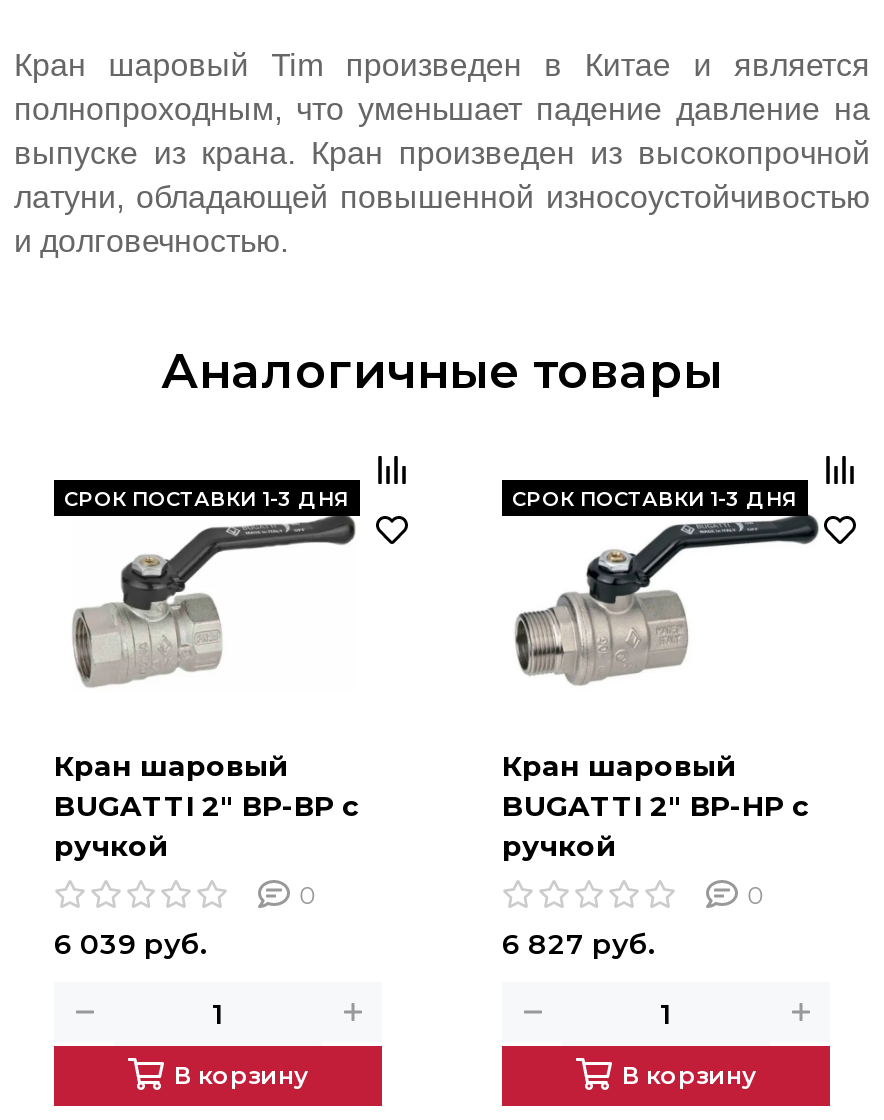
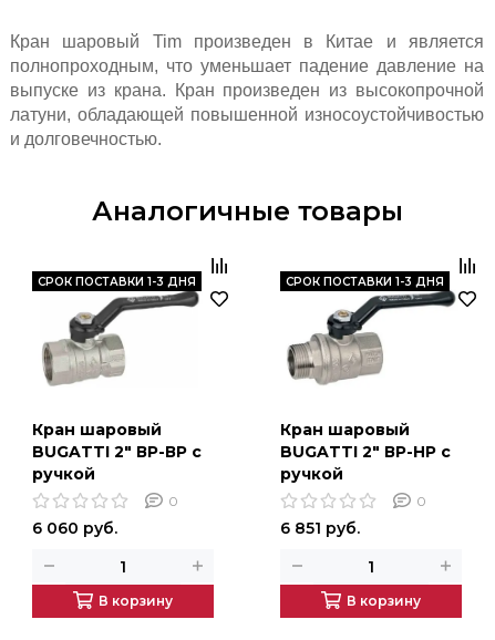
- 6 039 руб.
+ 6 060 руб.

- 6 827 руб.
+ 6 851 руб.
